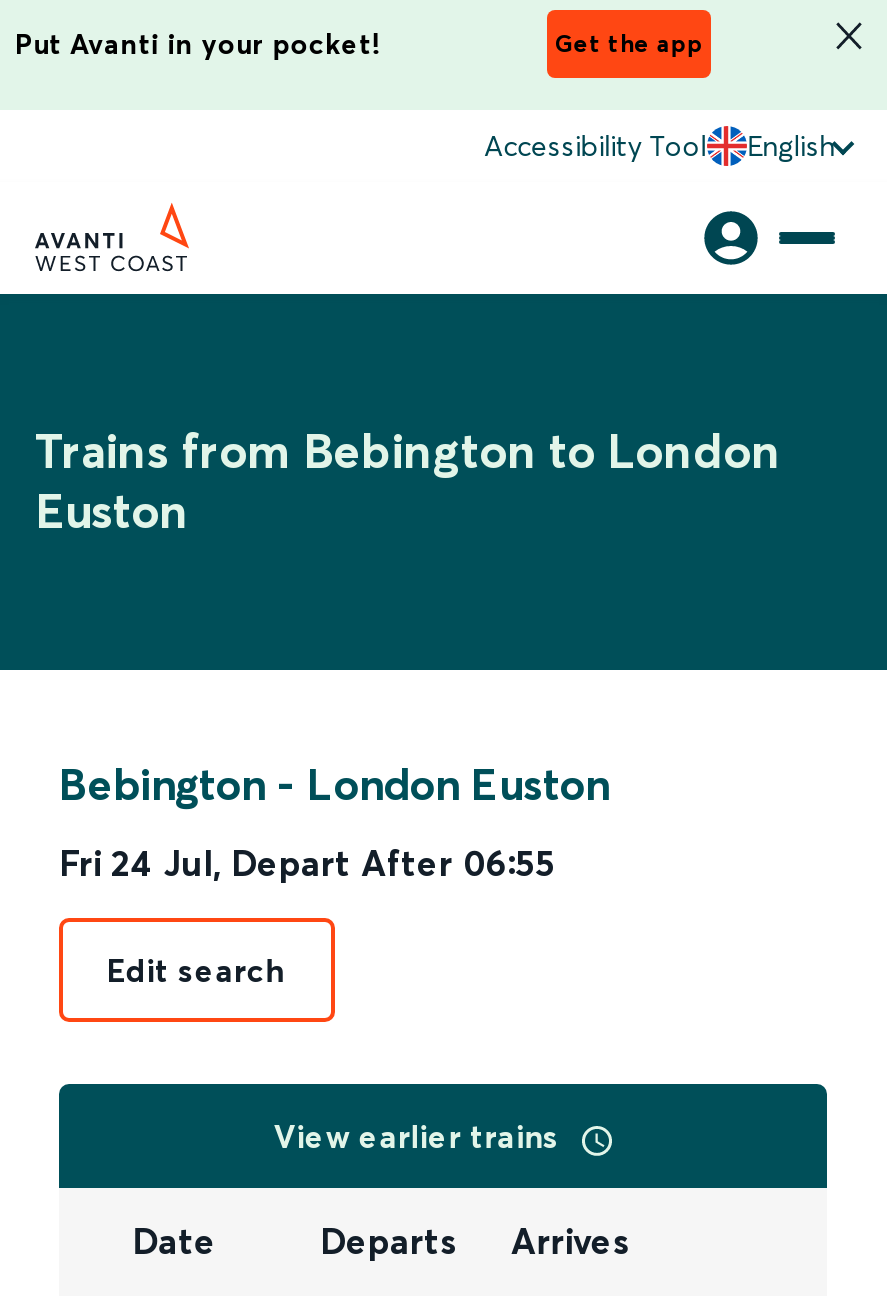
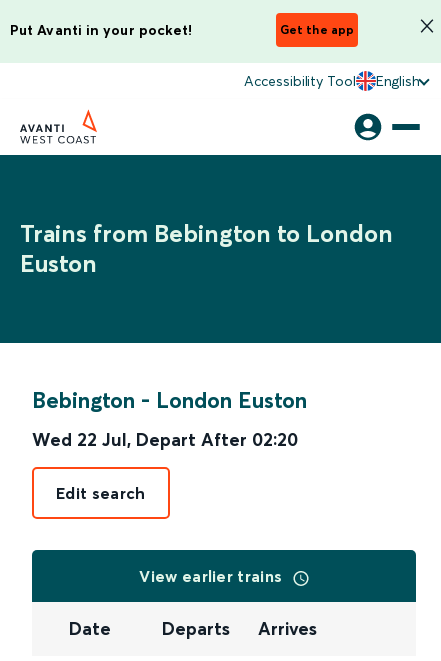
- Fri 24 Jul, Depart After 06:55
+ Wed 22 Jul, Depart After 02:20
